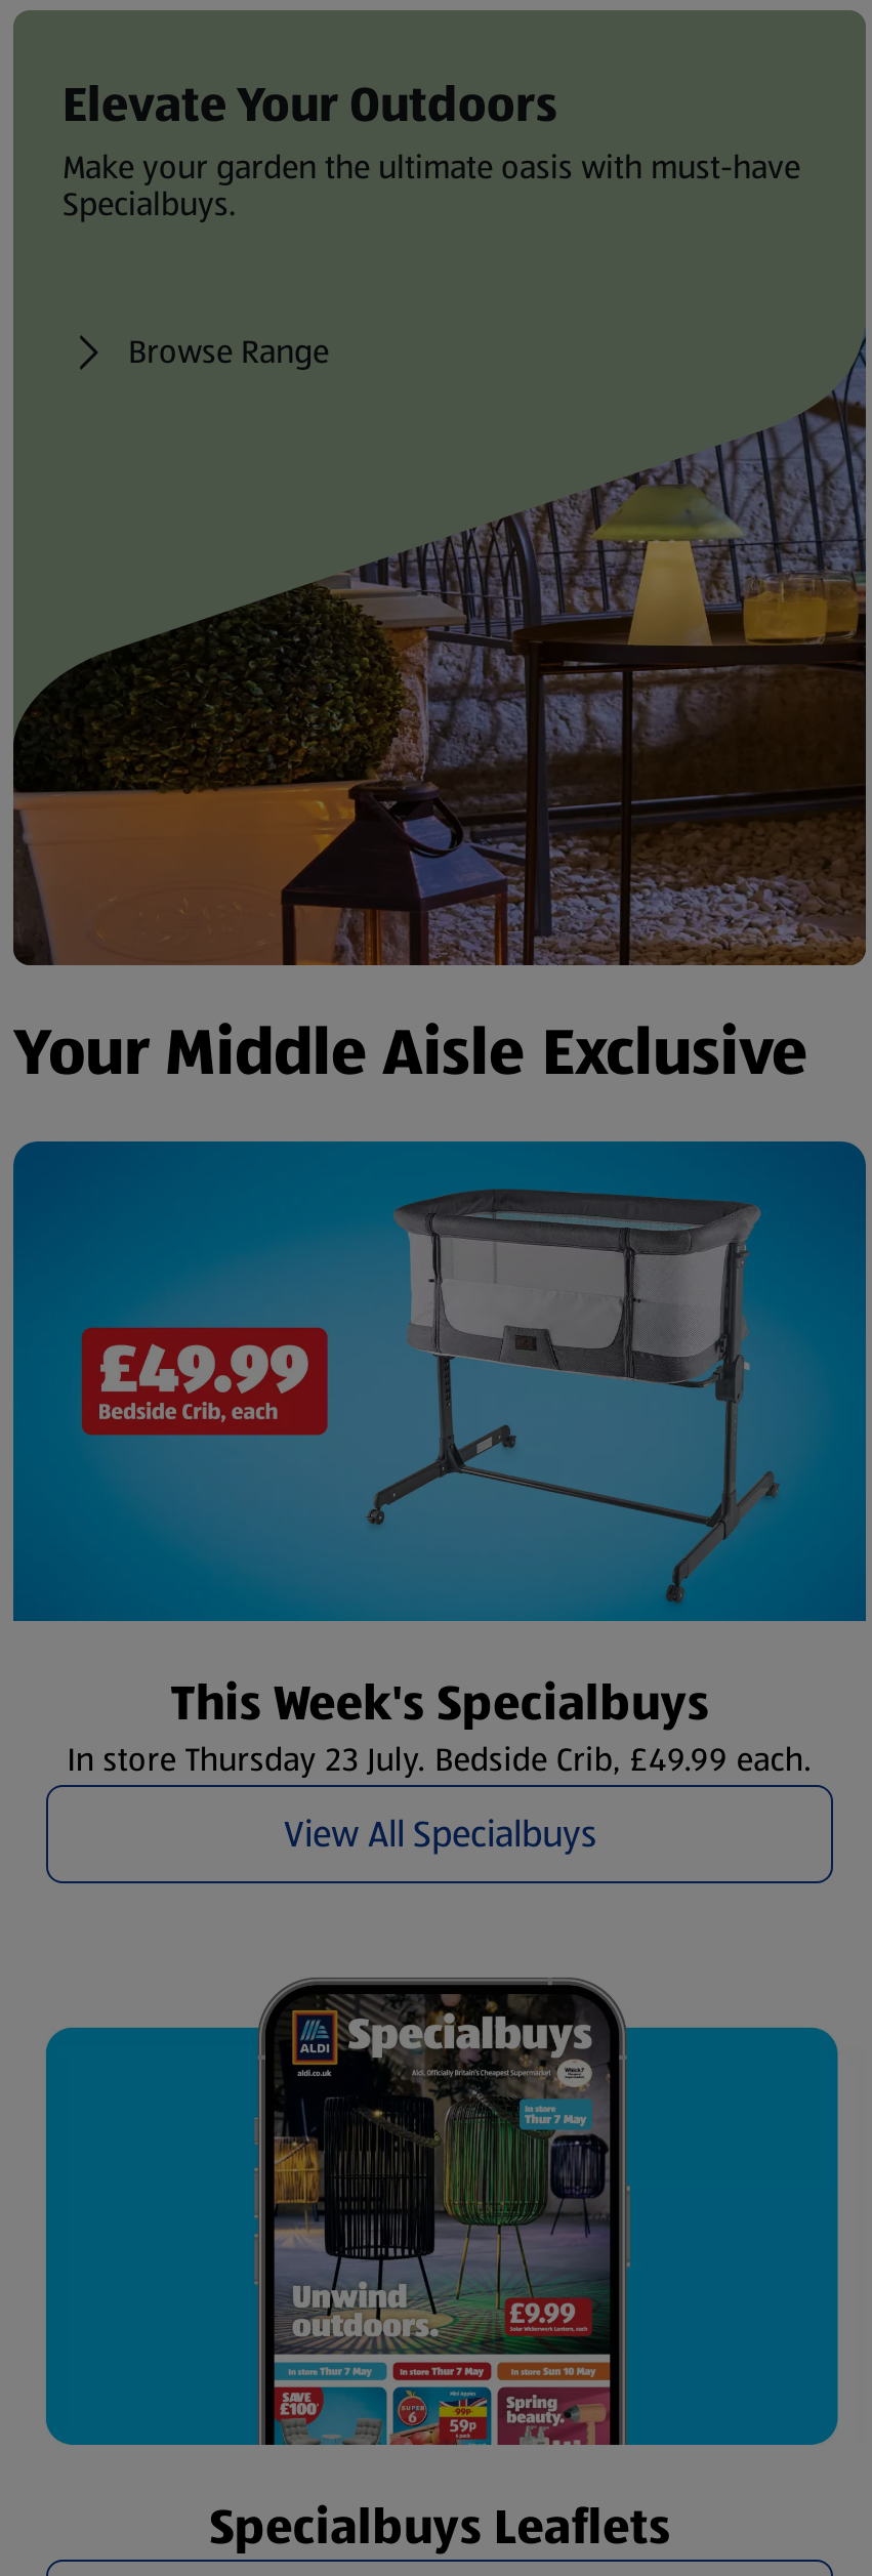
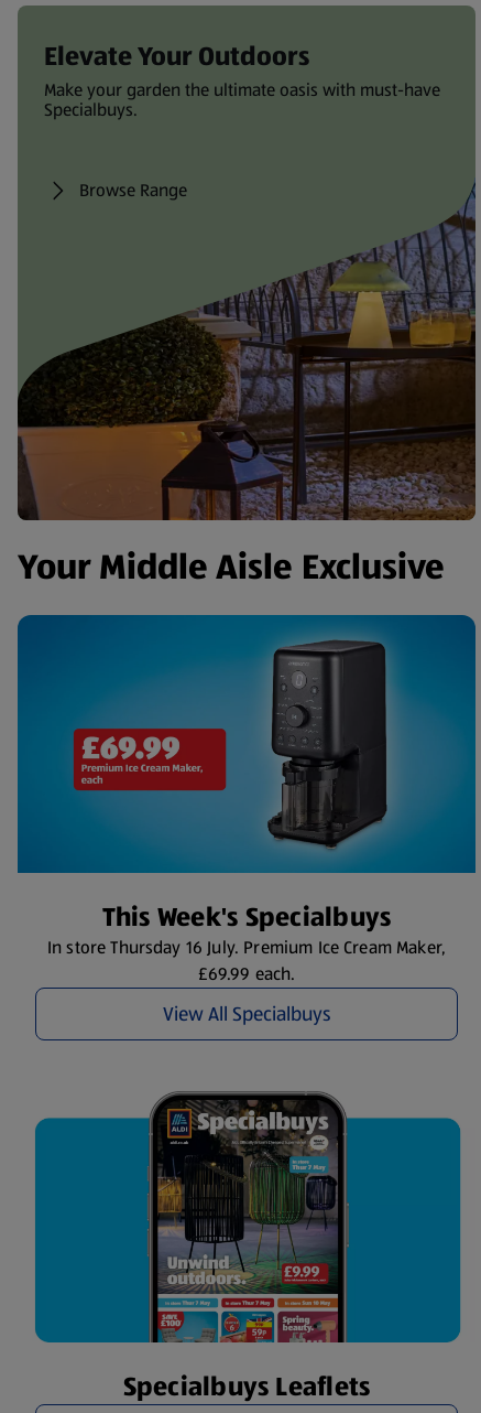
- [image]
+ [image]

- In store Thursday 23 July. Bedside Crib, £49.99 each.
+ In store Thursday 16 July. Premium Ice Cream Maker,
+ £69.99 each.
